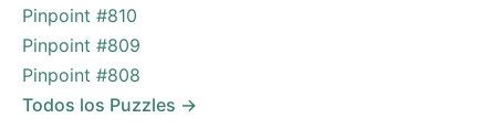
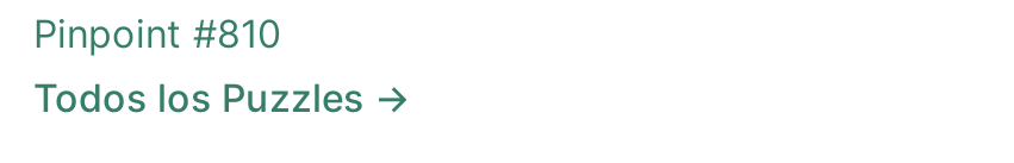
- Pinpoint #809
- Pinpoint #808
